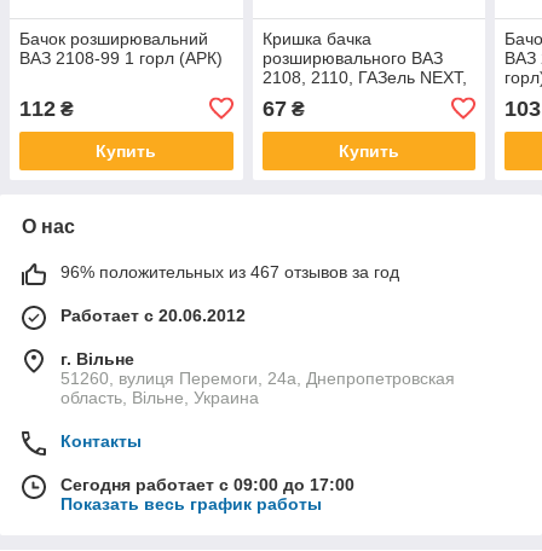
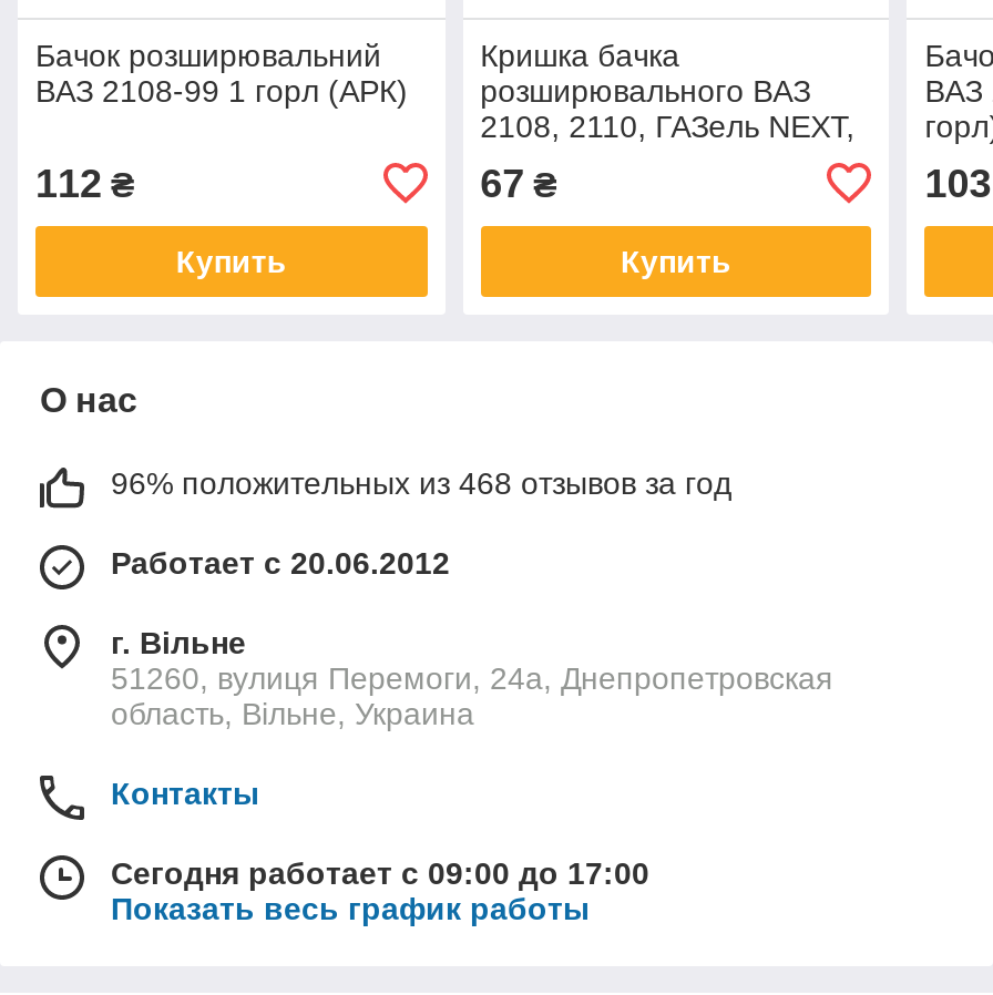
- 96% положительных из 467 отзывов за год
+ 96% положительных из 468 отзывов за год
